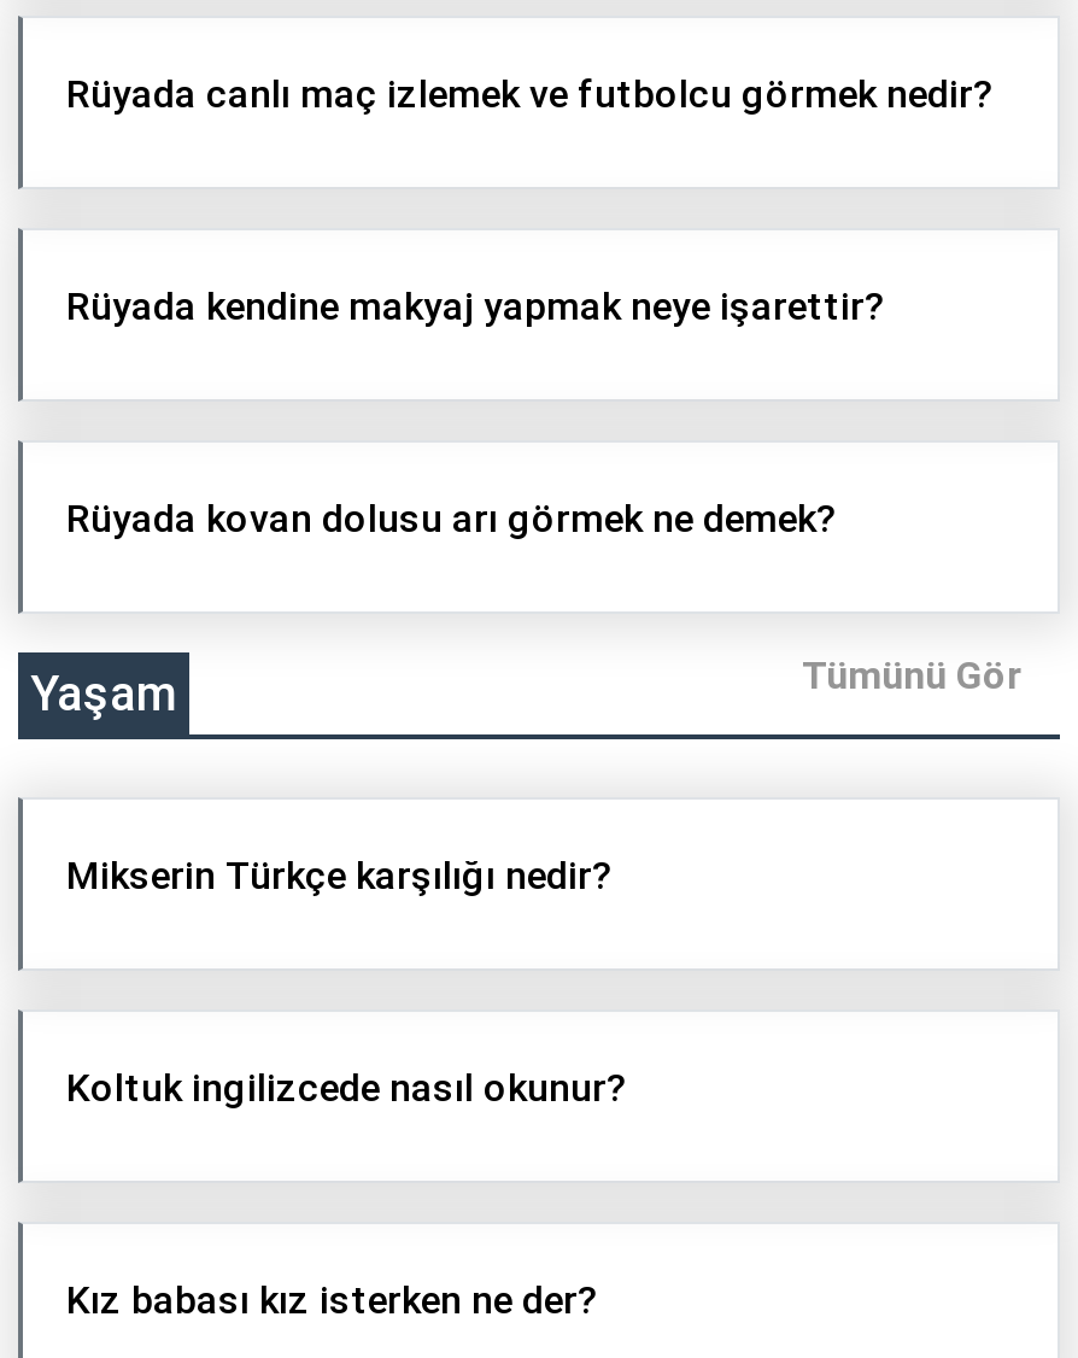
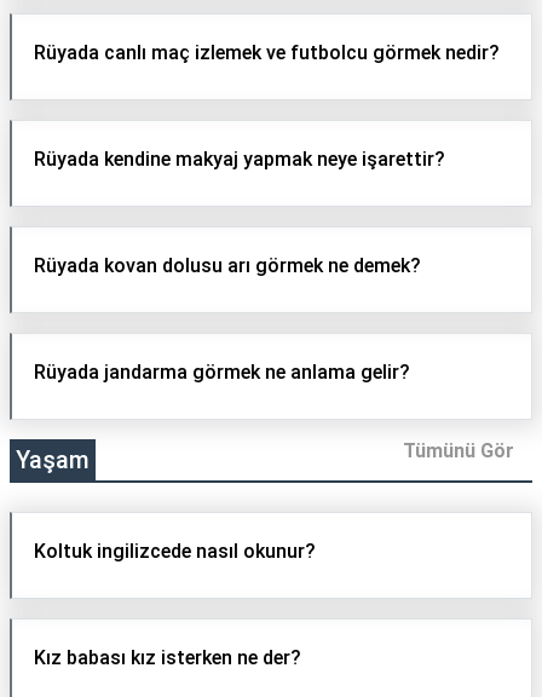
+ Rüyada jandarma görmek ne anlama gelir?

moved down: Yaşam | Tümünü Gör

- Mikserin Türkçe karşılığı nedir?
